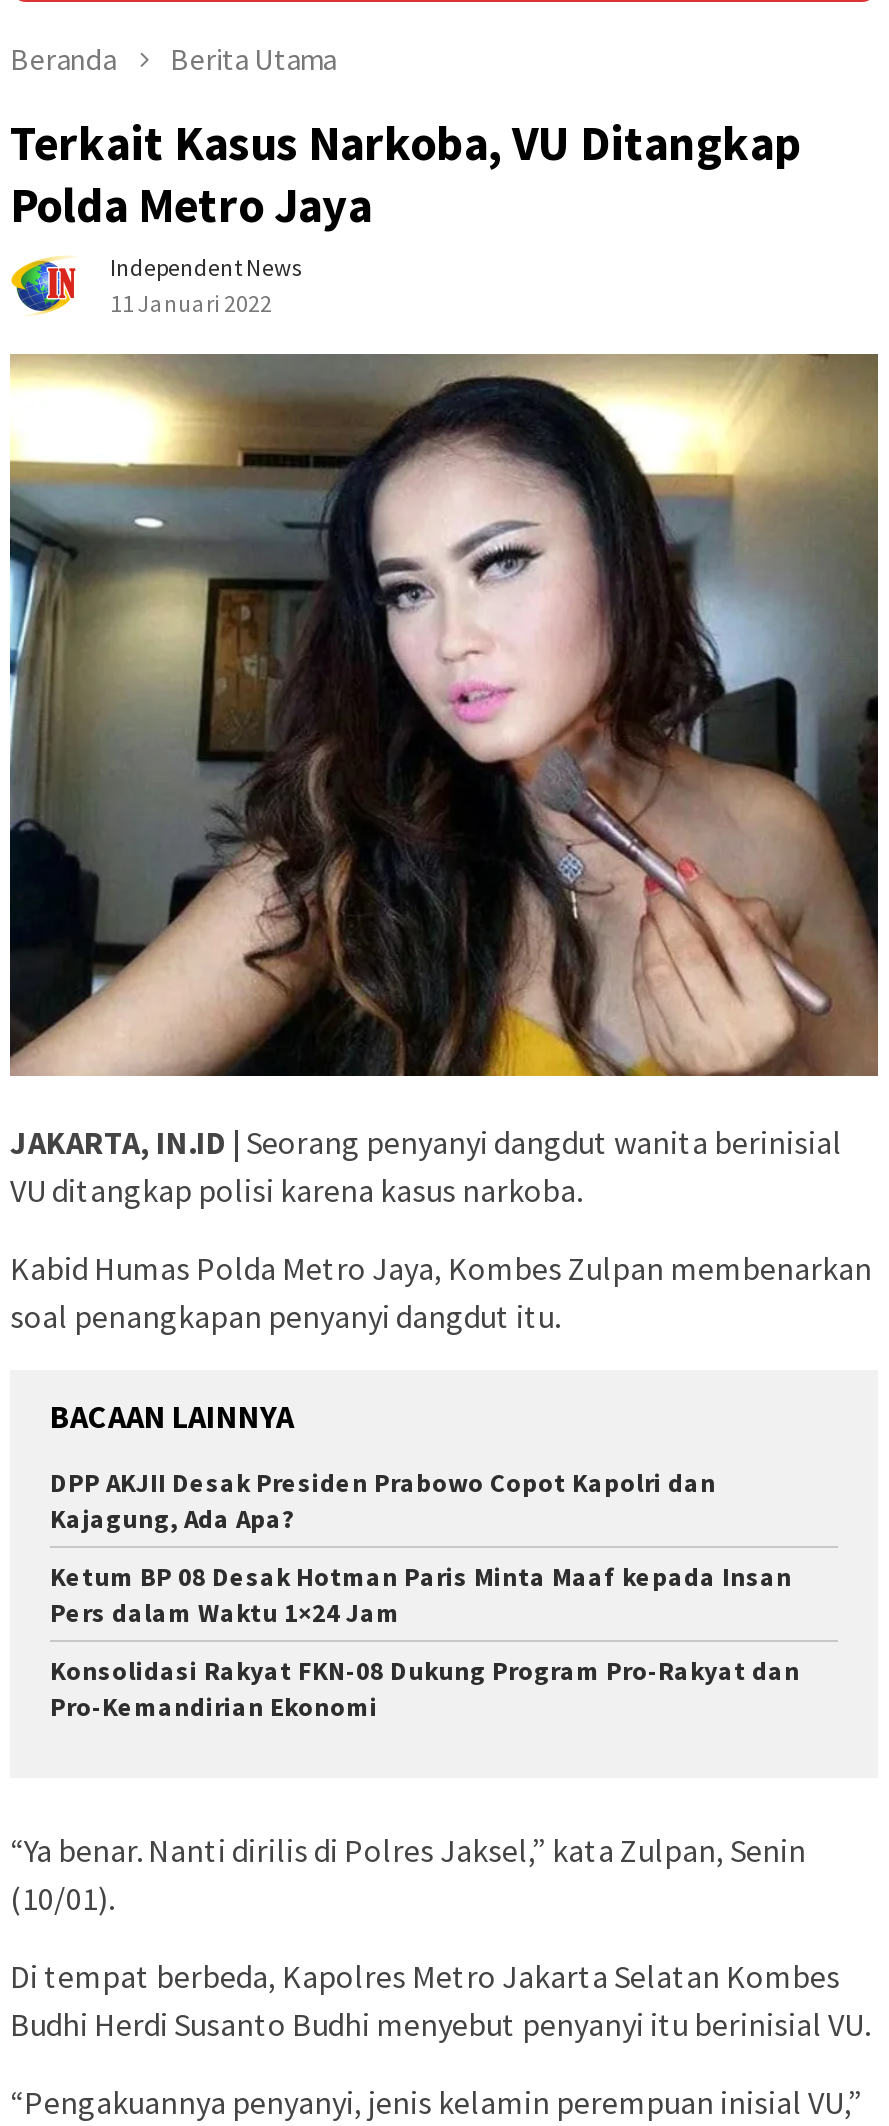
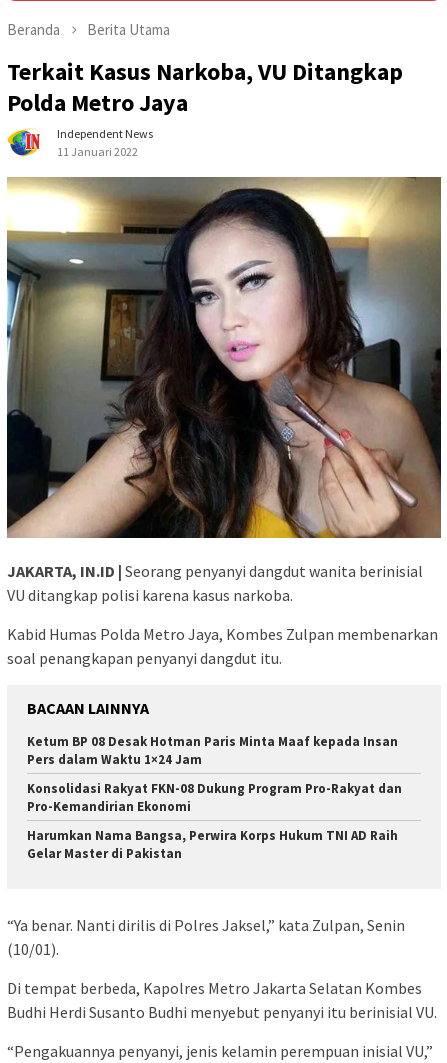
- DPP AKJII Desak Presiden Prabowo Copot Kapolri dan
- Kajagung, Ada Apa?

moved up: Ketum BP 08 Desak Hotman Paris Minta Maaf kepada Insan | Pers dalam Waktu 1×24 Jam | Konsolidasi Rakyat FKN-08 Dukung Program Pro-Rakyat dan | Pro-Kemandirian Ekonomi

+ Harumkan Nama Bangsa, Perwira Korps Hukum TNI AD Raih
+ Gelar Master di Pakistan
